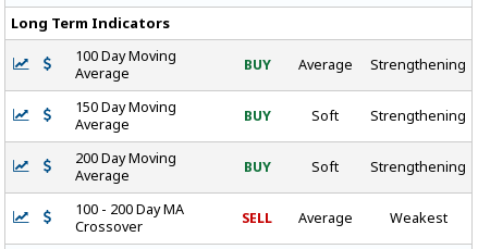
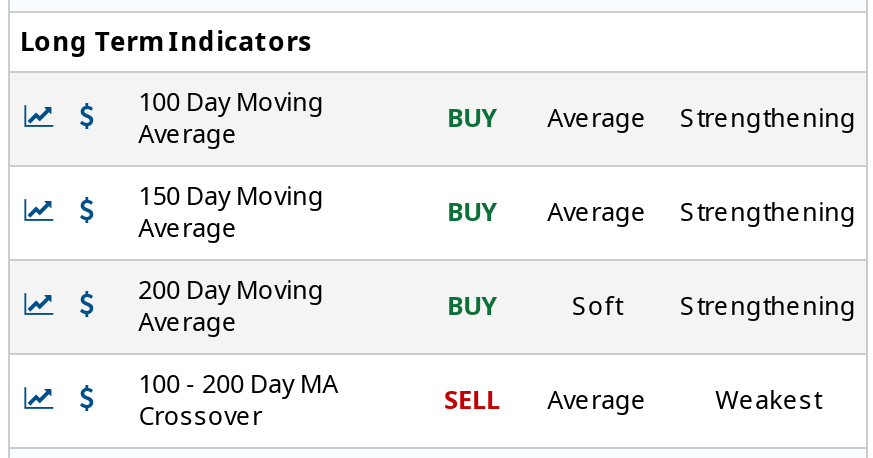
- Soft
+ Average
